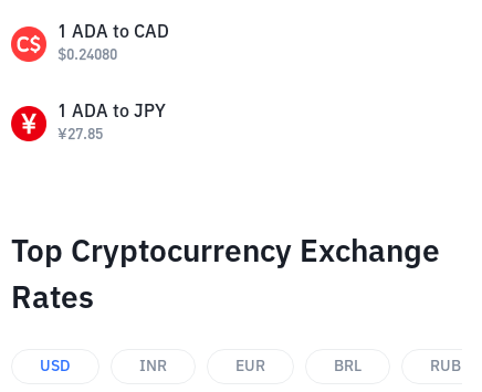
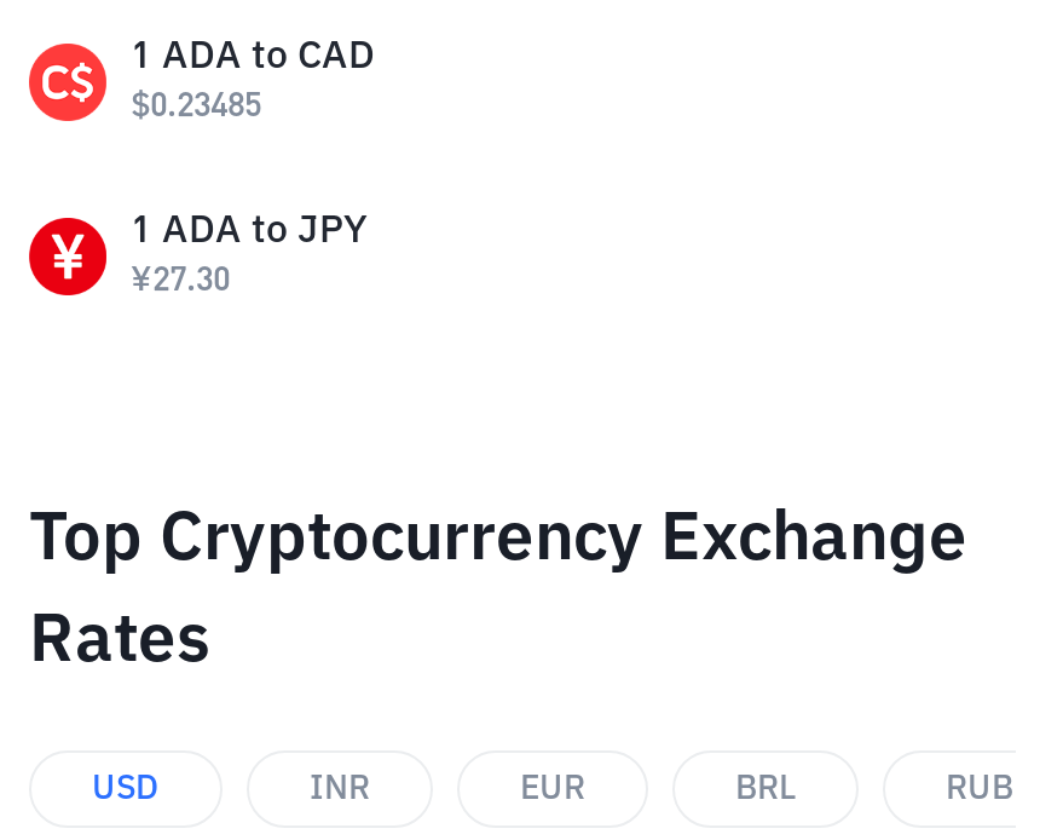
- $0.24080
+ $0.23485

- ¥27.85
+ ¥27.30
